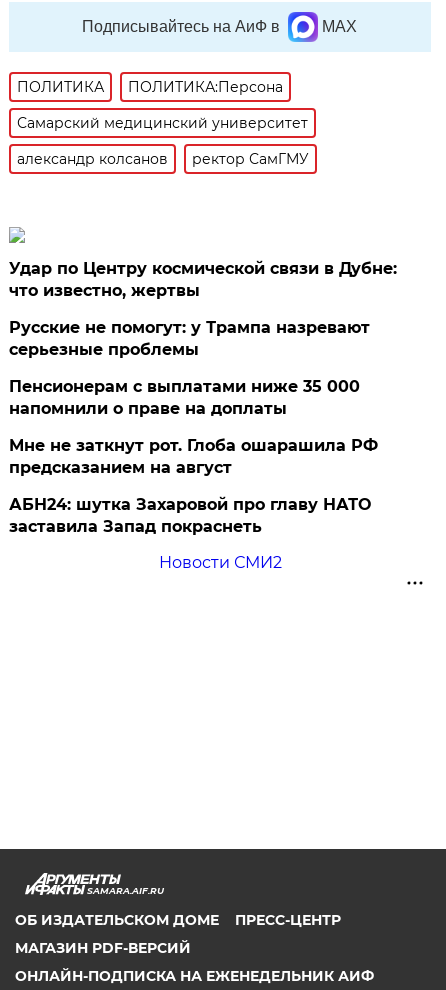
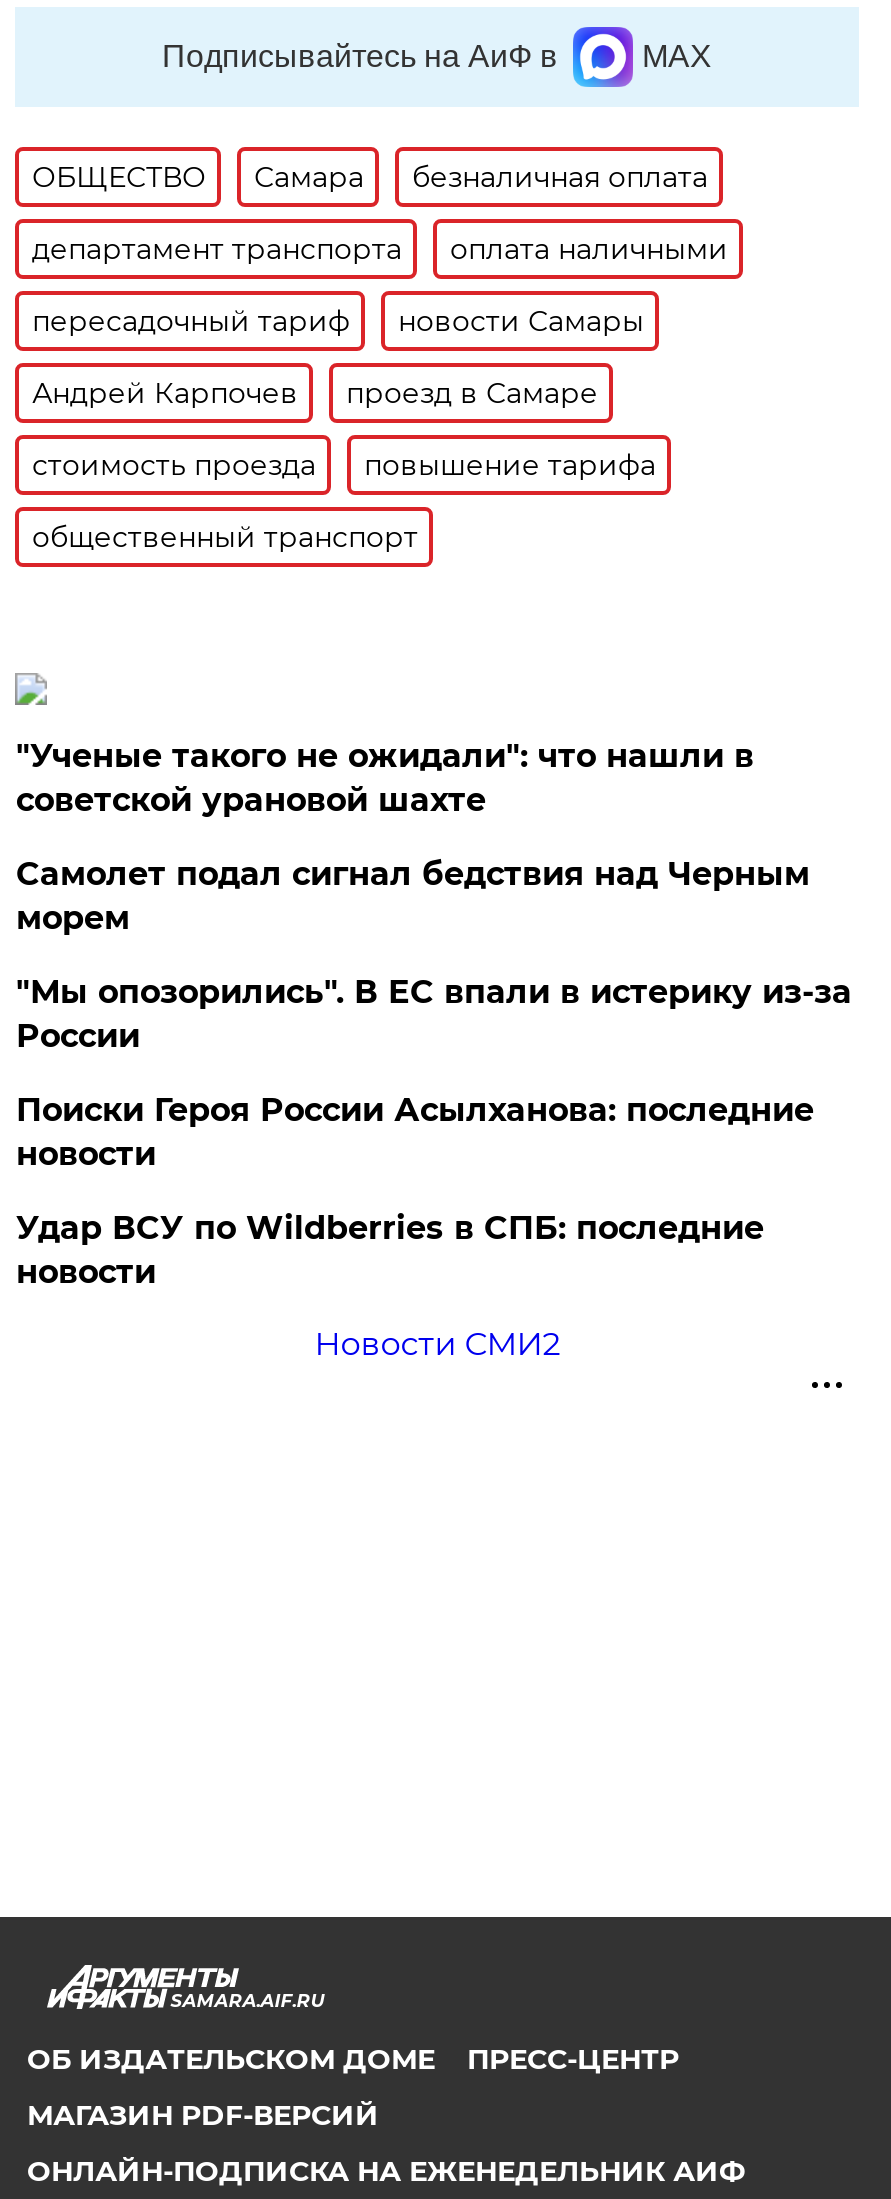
- ПОЛИТИКА
- ПОЛИТИКА:Персона
- Самарский медицинский университет
- александр колсанов
- ректор СамГМУ
+ ОБЩЕСТВО
+ Самара
+ безналичная оплата
+ департамент транспорта
+ оплата наличными
+ пересадочный тариф
+ новости Самары
+ Андрей Карпочев
+ проезд в Самаре
+ стоимость проезда
+ повышение тарифа
+ общественный транспорт

- Удар по Центру космической связи в Дубне:
- что известно, жертвы
- Русские не помогут: у Трампа назревают
- серьезные проблемы
- Пенсионерам с выплатами ниже 35 000
- напомнили о праве на доплаты
- Мне не заткнут рот. Глоба ошарашила РФ
- предсказанием на август
- АБН24: шутка Захаровой про главу НАТО
- заставила Запад покраснеть
+ "Ученые такого не ожидали": что нашли в
+ советской урановой шахте
+ Самолет подал сигнал бедствия над Черным
+ морем
+ "Мы опозорились". В ЕС впали в истерику из-за
+ России
+ Поиски Героя России Асылханова: последние
+ новости
+ Удар ВСУ по Wildberries в СПБ: последние
+ новости
